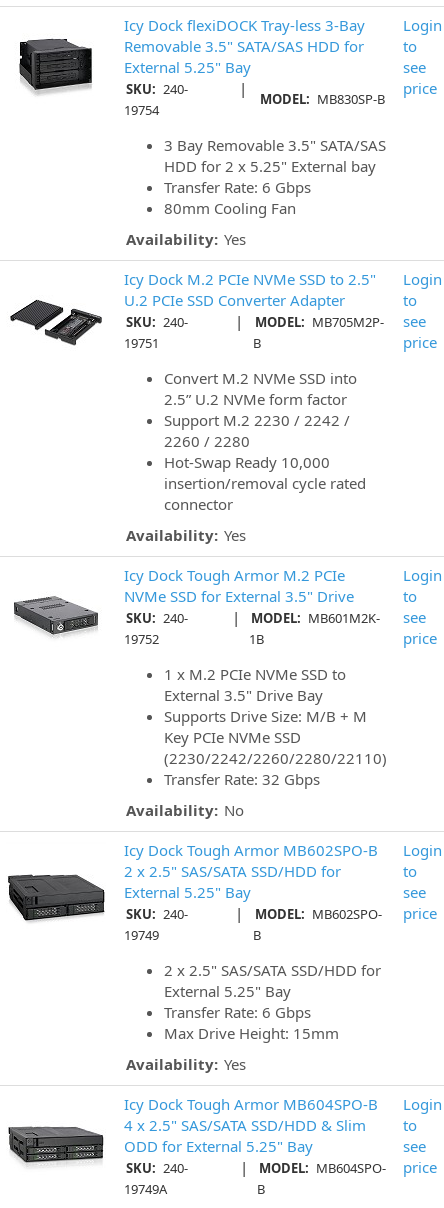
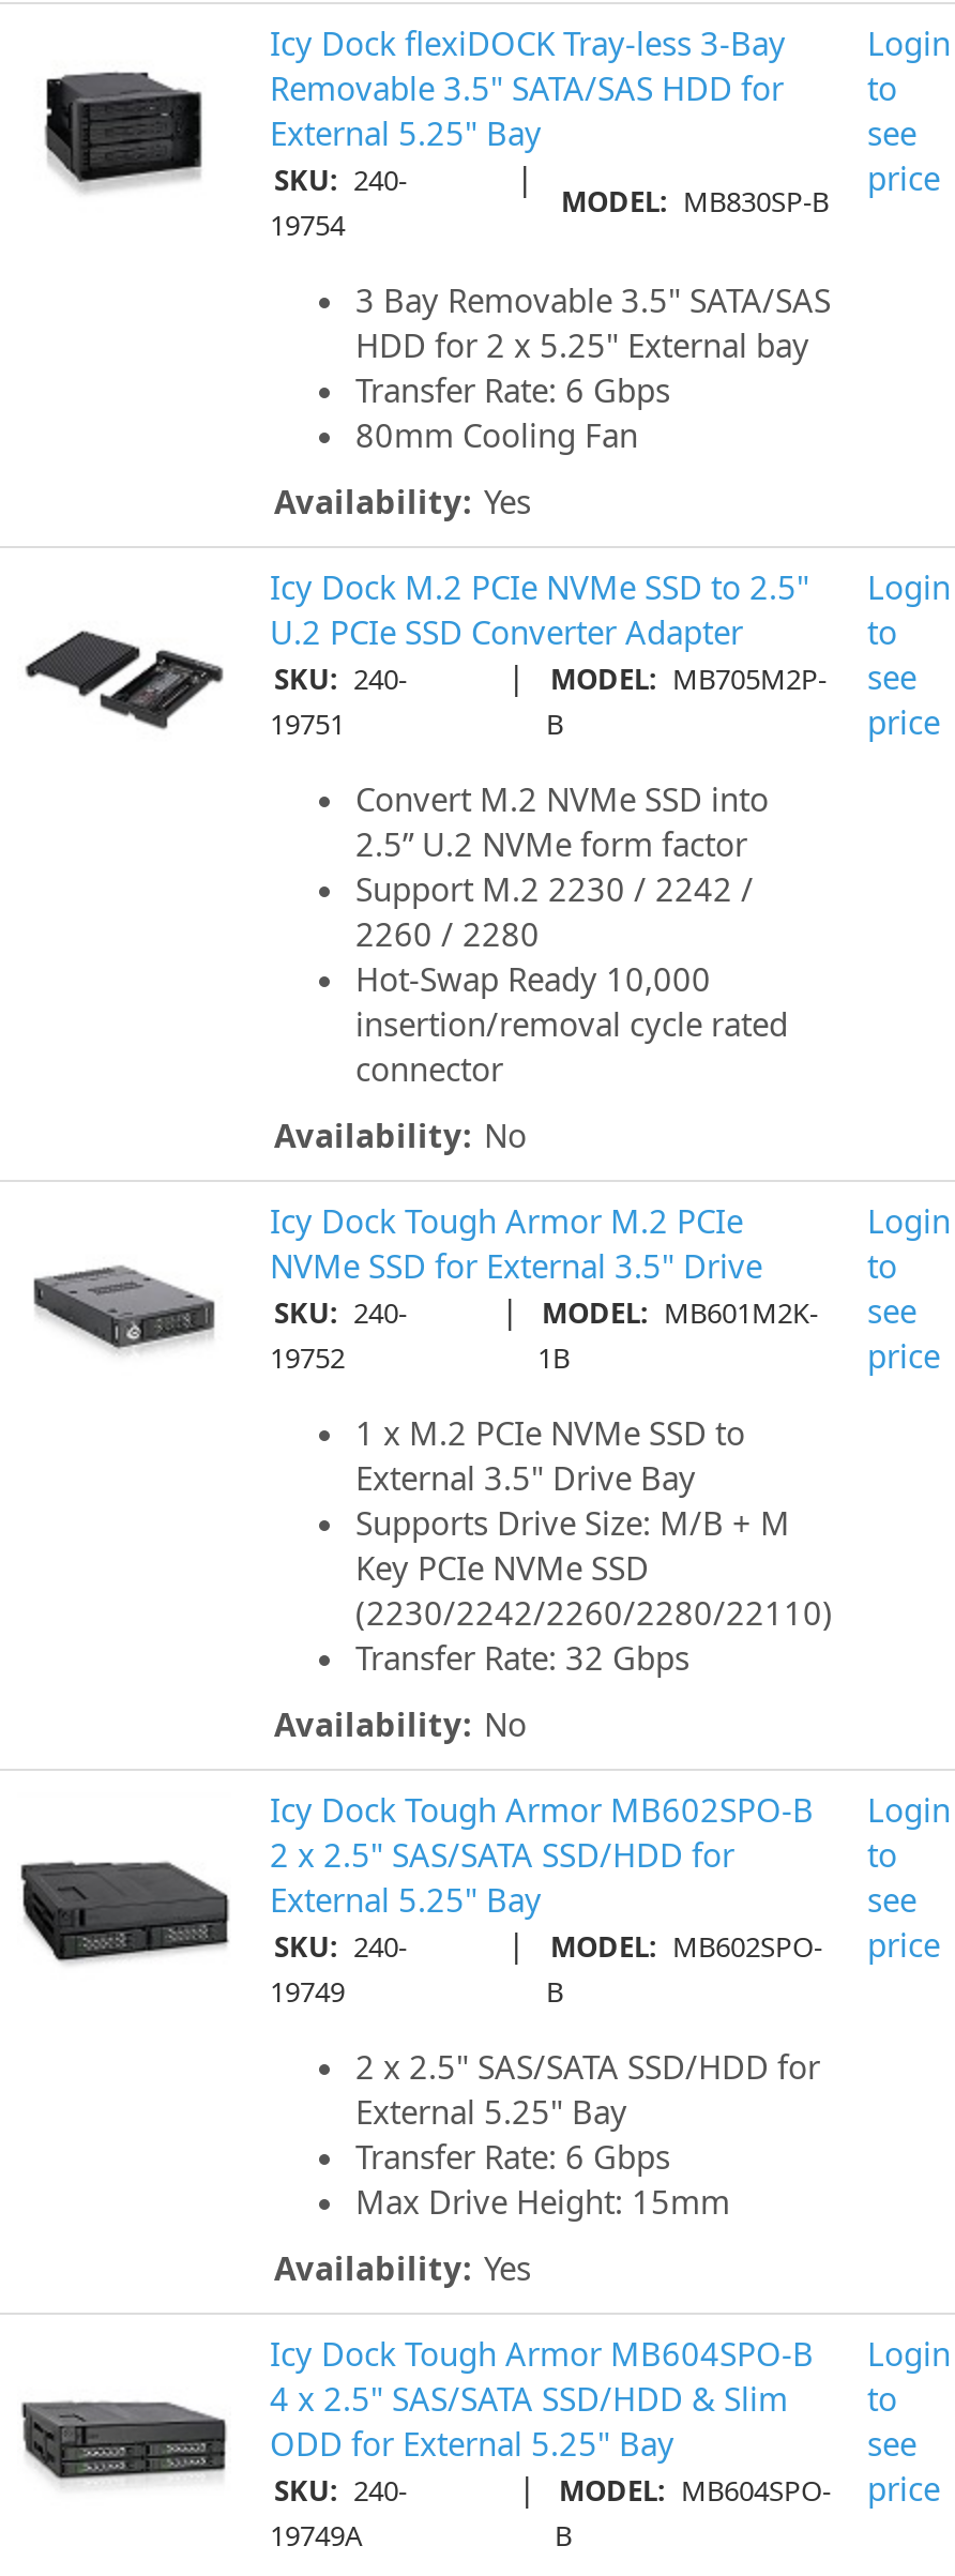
- Availability: Yes
+ Availability: No
